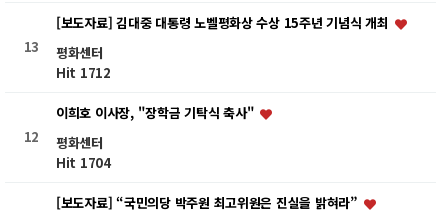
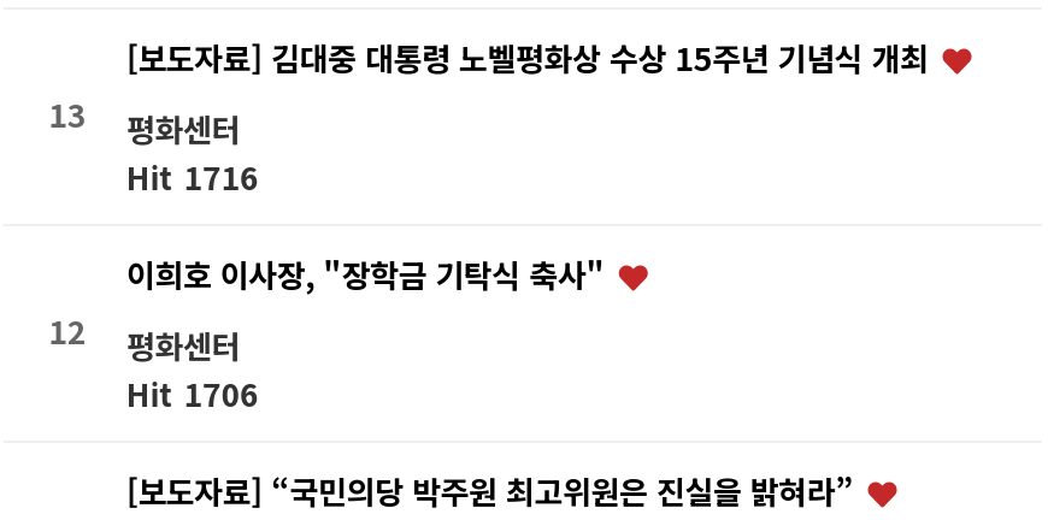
- Hit 1712
+ Hit 1716

- Hit 1704
+ Hit 1706
